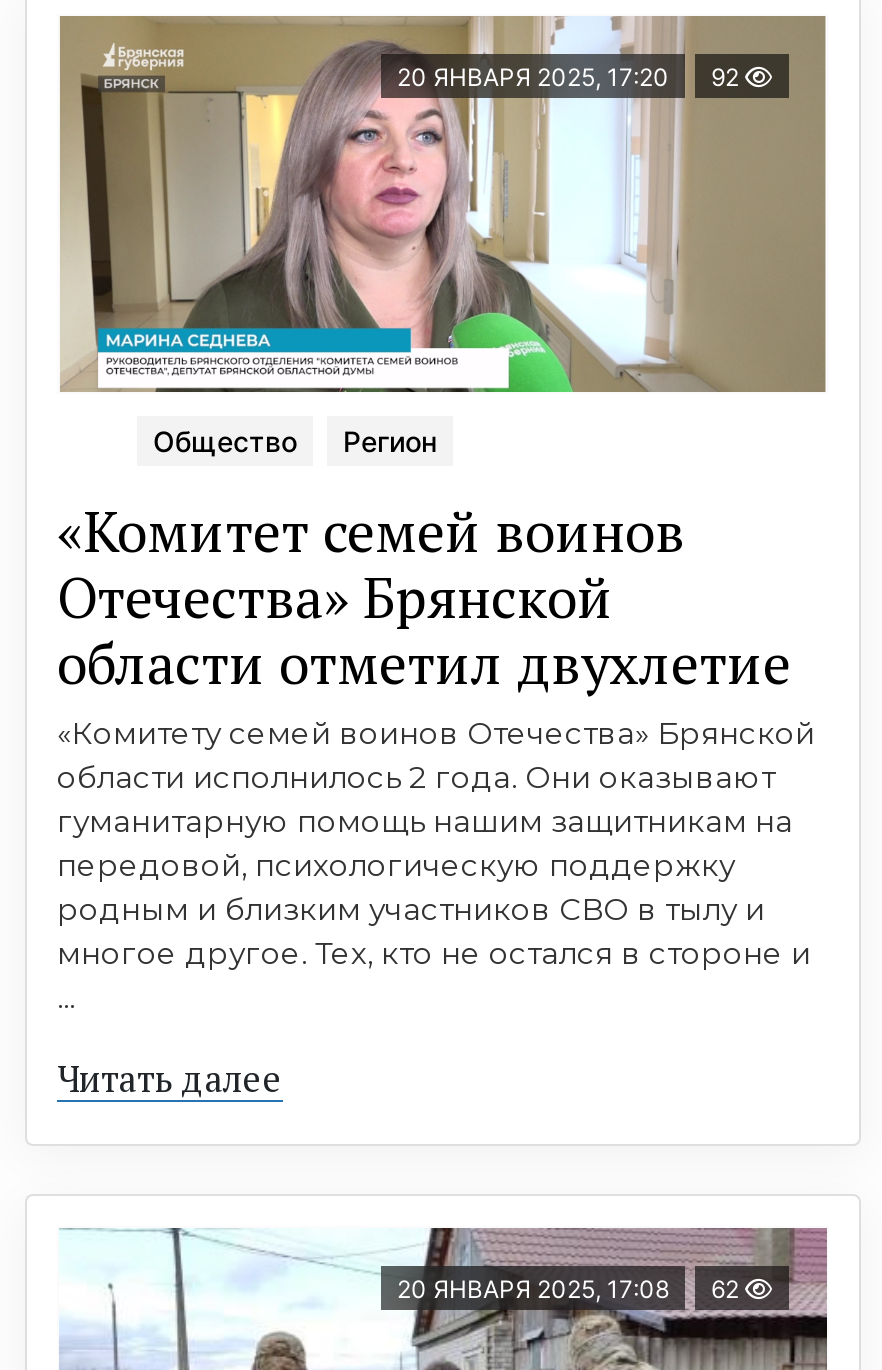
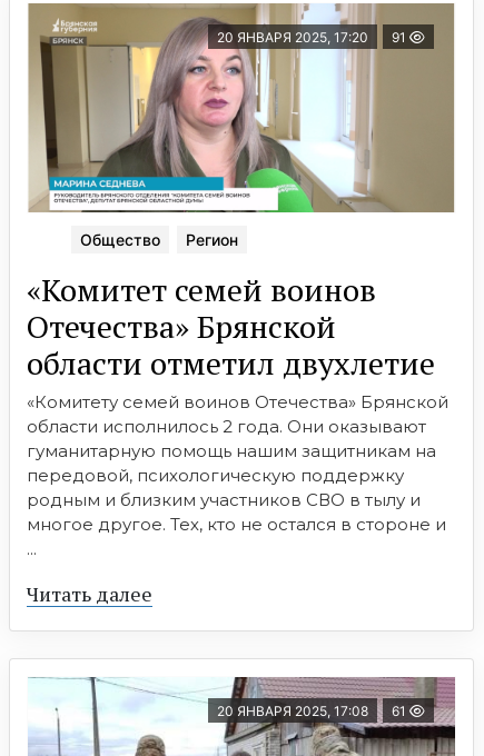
- 20 ЯНВАРЯ 2025, 17:20 92
+ 20 ЯНВАРЯ 2025, 17:20 91

- 20 ЯНВАРЯ 2025, 17:08 62
+ 20 ЯНВАРЯ 2025, 17:08 61
